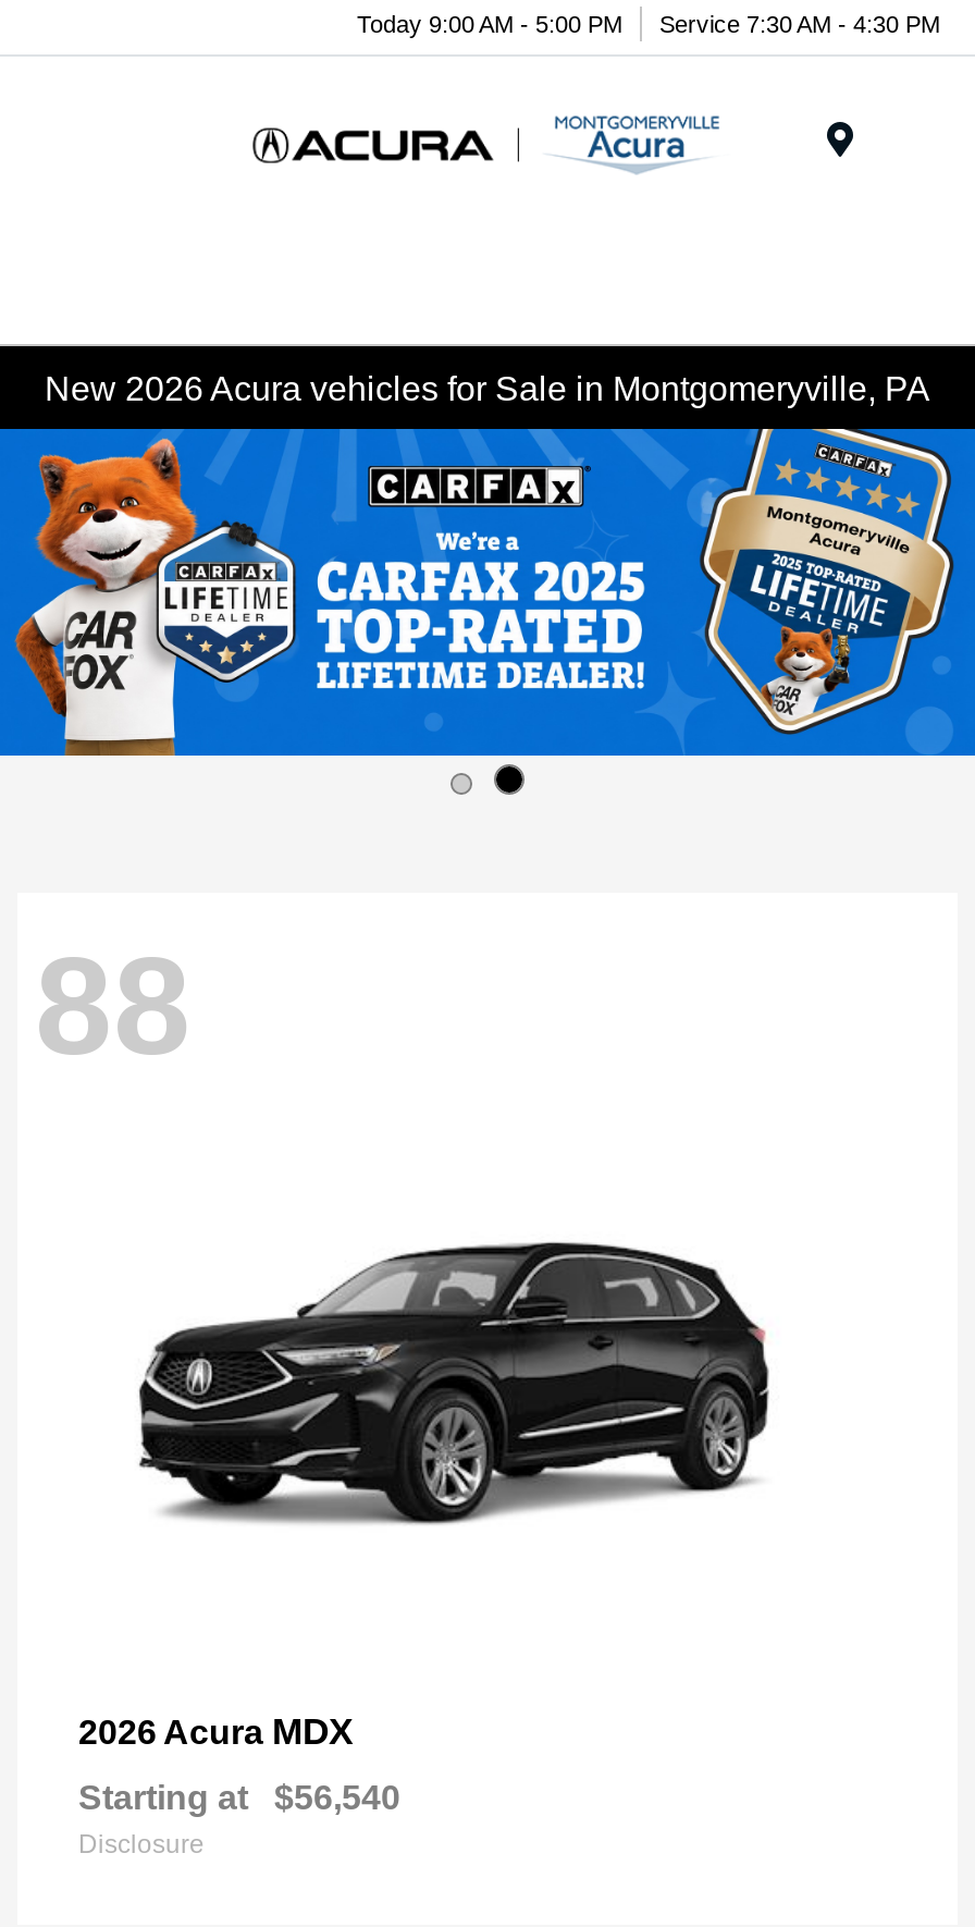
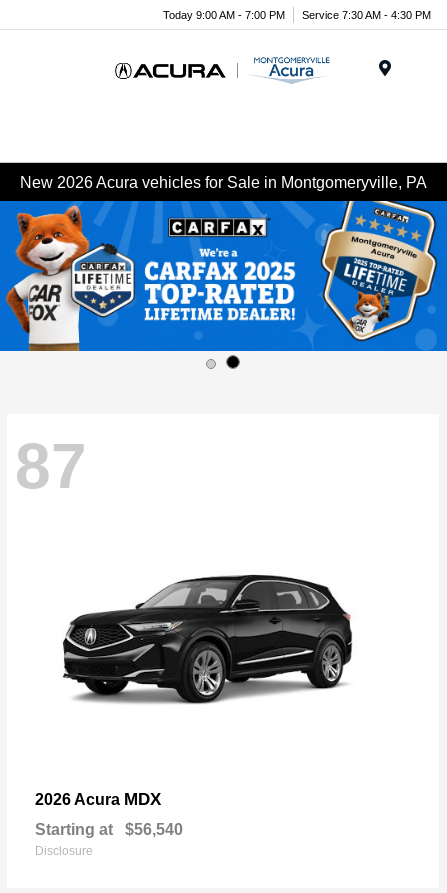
- Today 9:00 AM - 5:00 PM Service 7:30 AM - 4:30 PM
+ Today 9:00 AM - 7:00 PM Service 7:30 AM - 4:30 PM

- 88
+ 87
